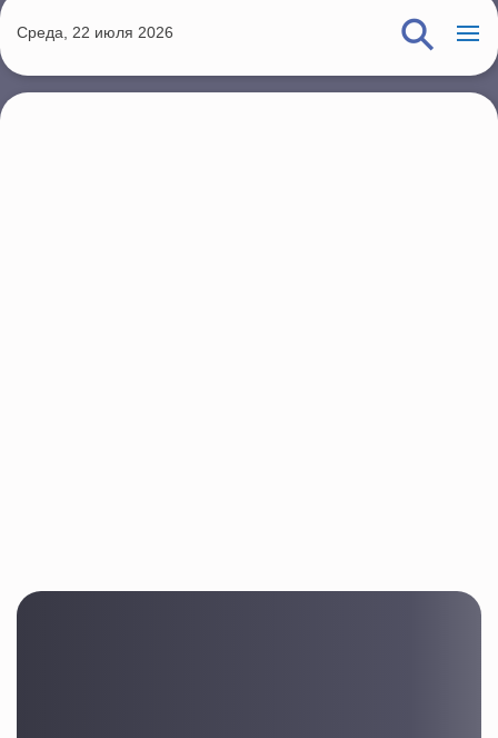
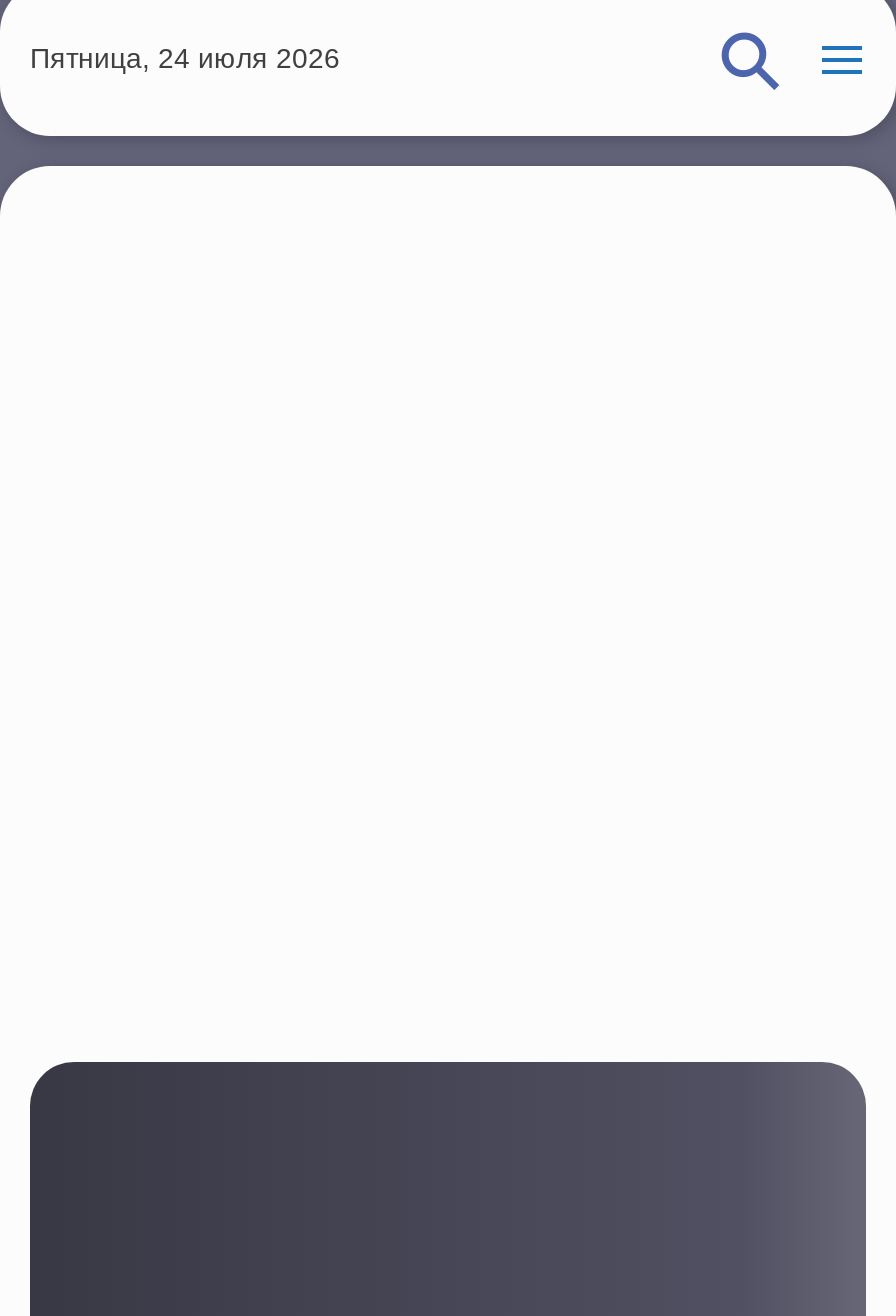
- Среда, 22 июля 2026
+ Пятница, 24 июля 2026
